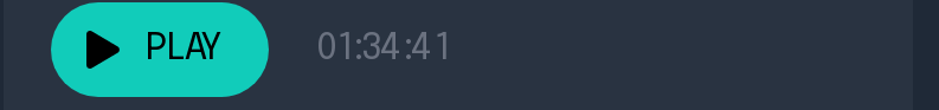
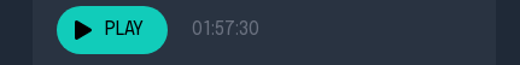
- 01:34:41
+ 01:57:30
